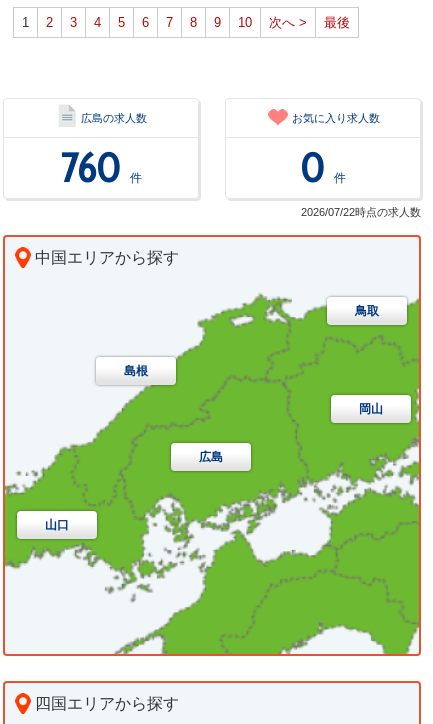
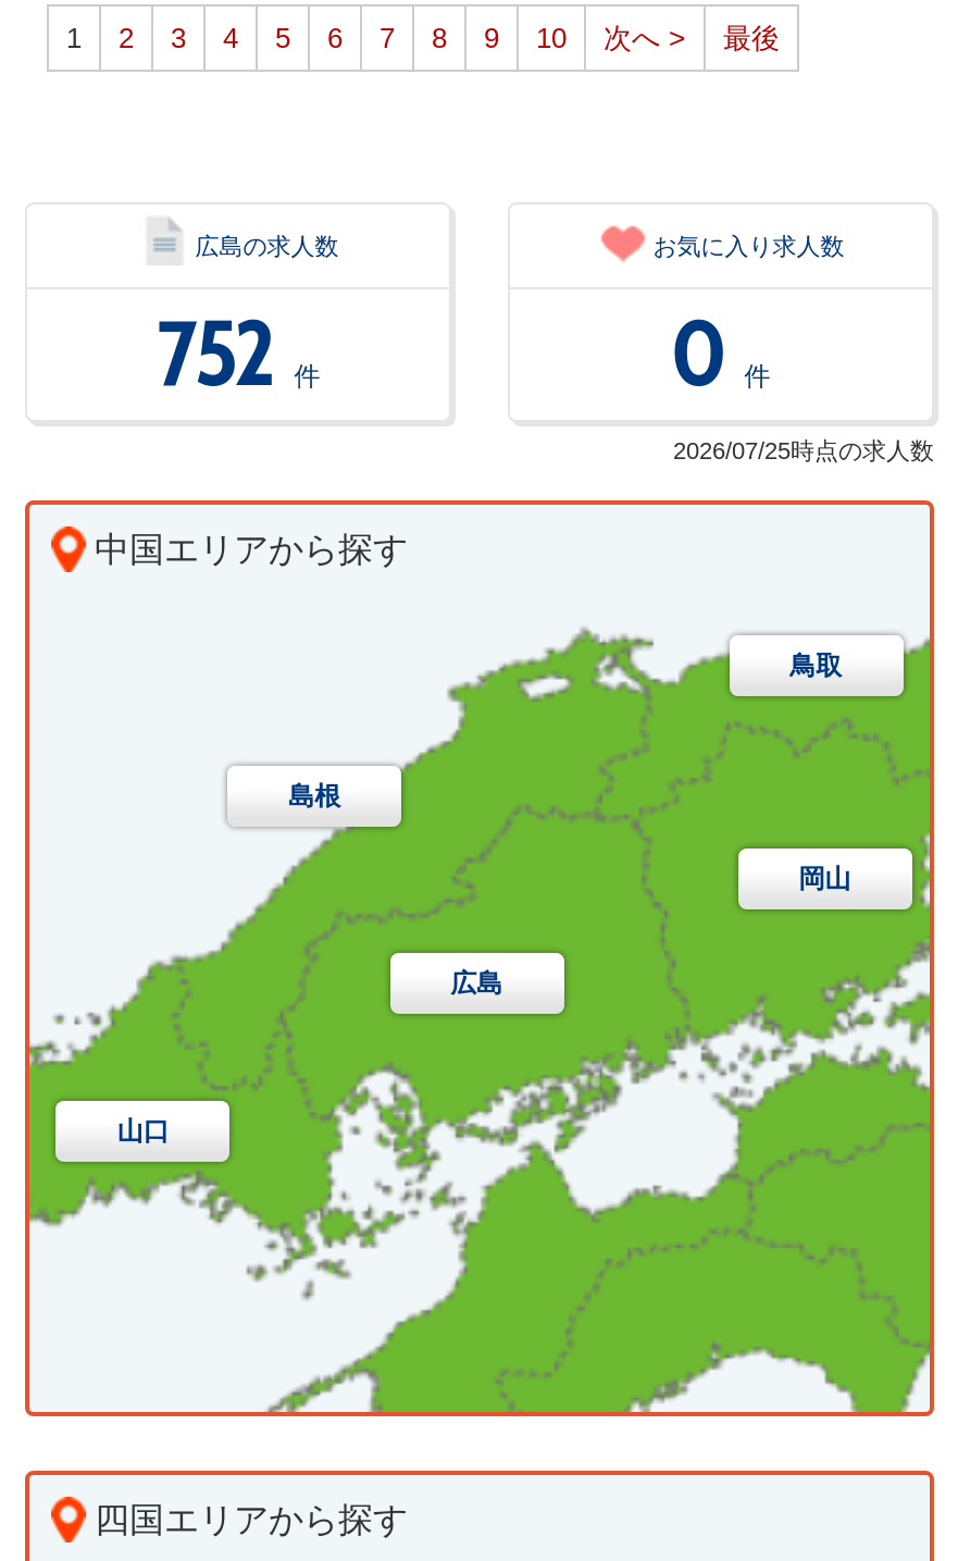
- 760 件
+ 752 件

- 2026/07/22時点の求人数
+ 2026/07/25時点の求人数
